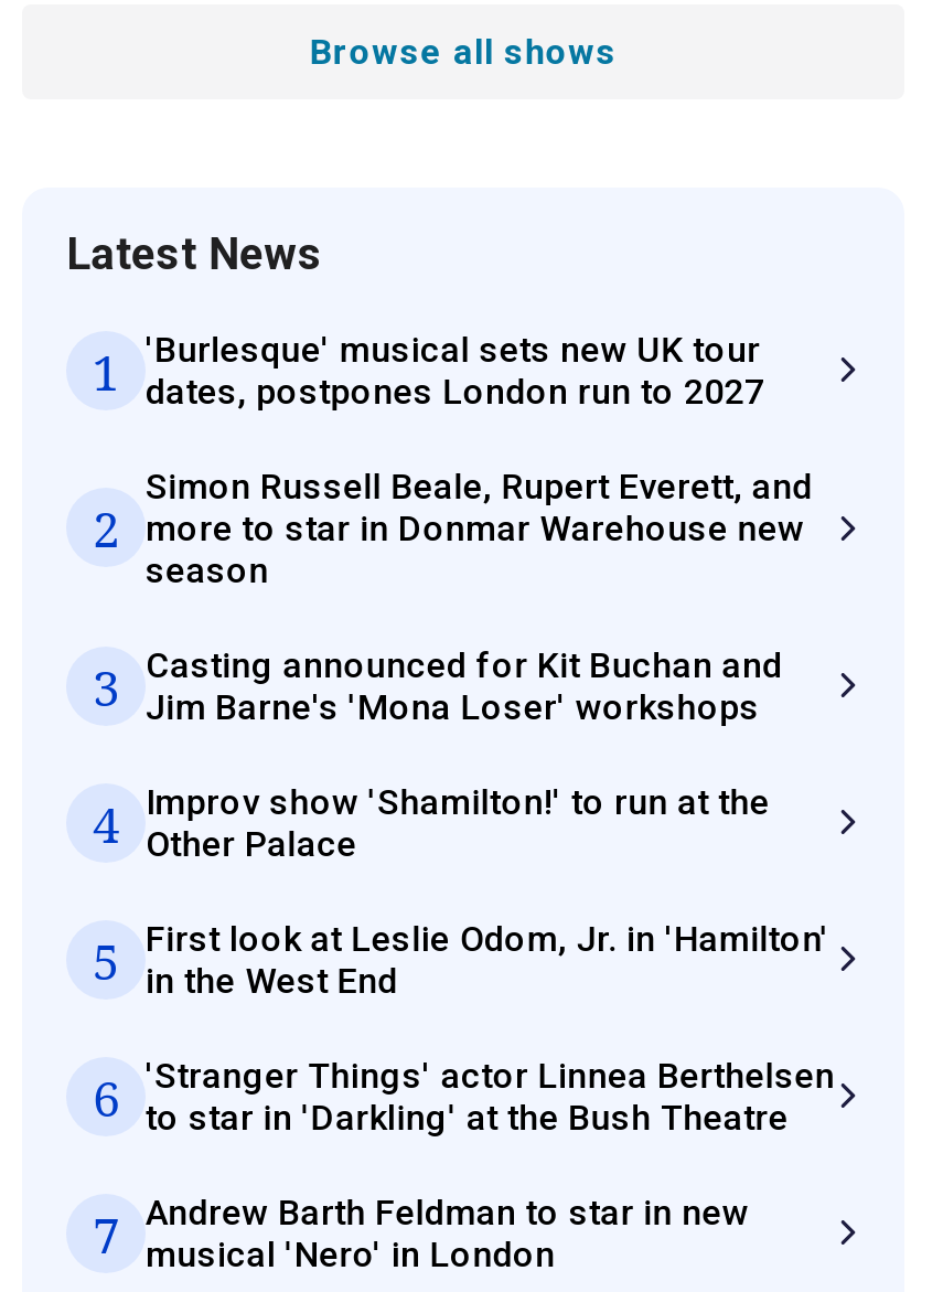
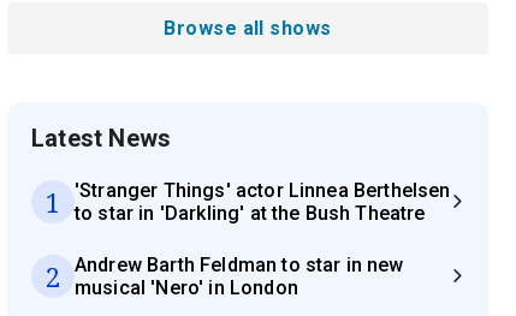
- 'Burlesque' musical sets new UK tour
- dates, postpones London run to 2027
- 2

- Simon Russell Beale, Rupert Everett, and
- more to star in Donmar Warehouse new
- season
- 3
- Casting announced for Kit Buchan and
- Jim Barne's 'Mona Loser' workshops
- 4
- Improv show 'Shamilton!' to run at the
- Other Palace
- 5
- First look at Leslie Odom, Jr. in 'Hamilton'
- in the West End
- 6

- 7 Andrew Barth Feldman to star in new musical 'Nero' in London
+ 2 Andrew Barth Feldman to star in new musical 'Nero' in London
